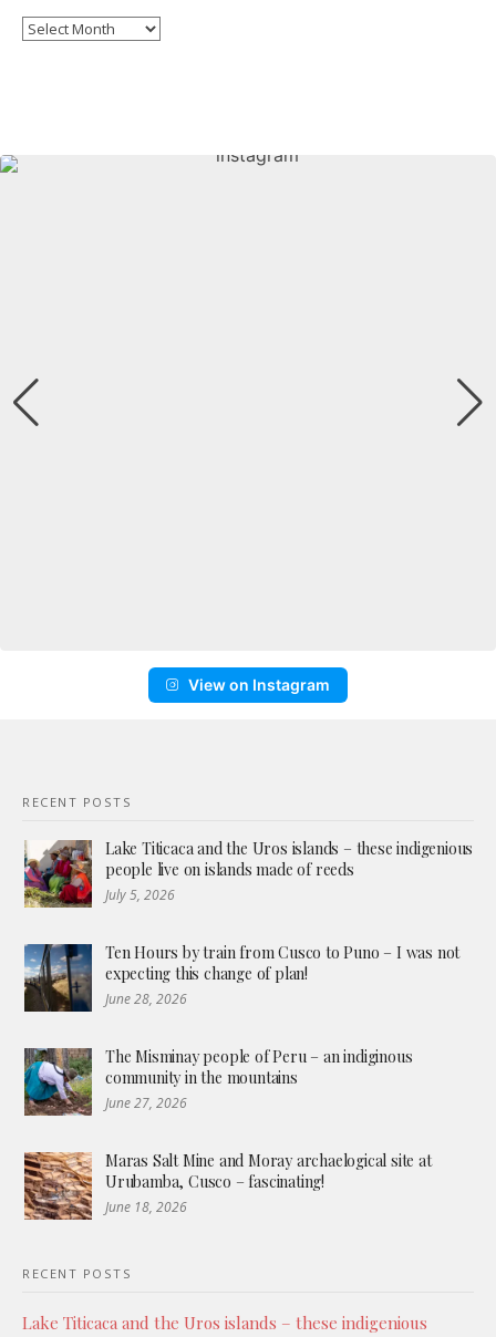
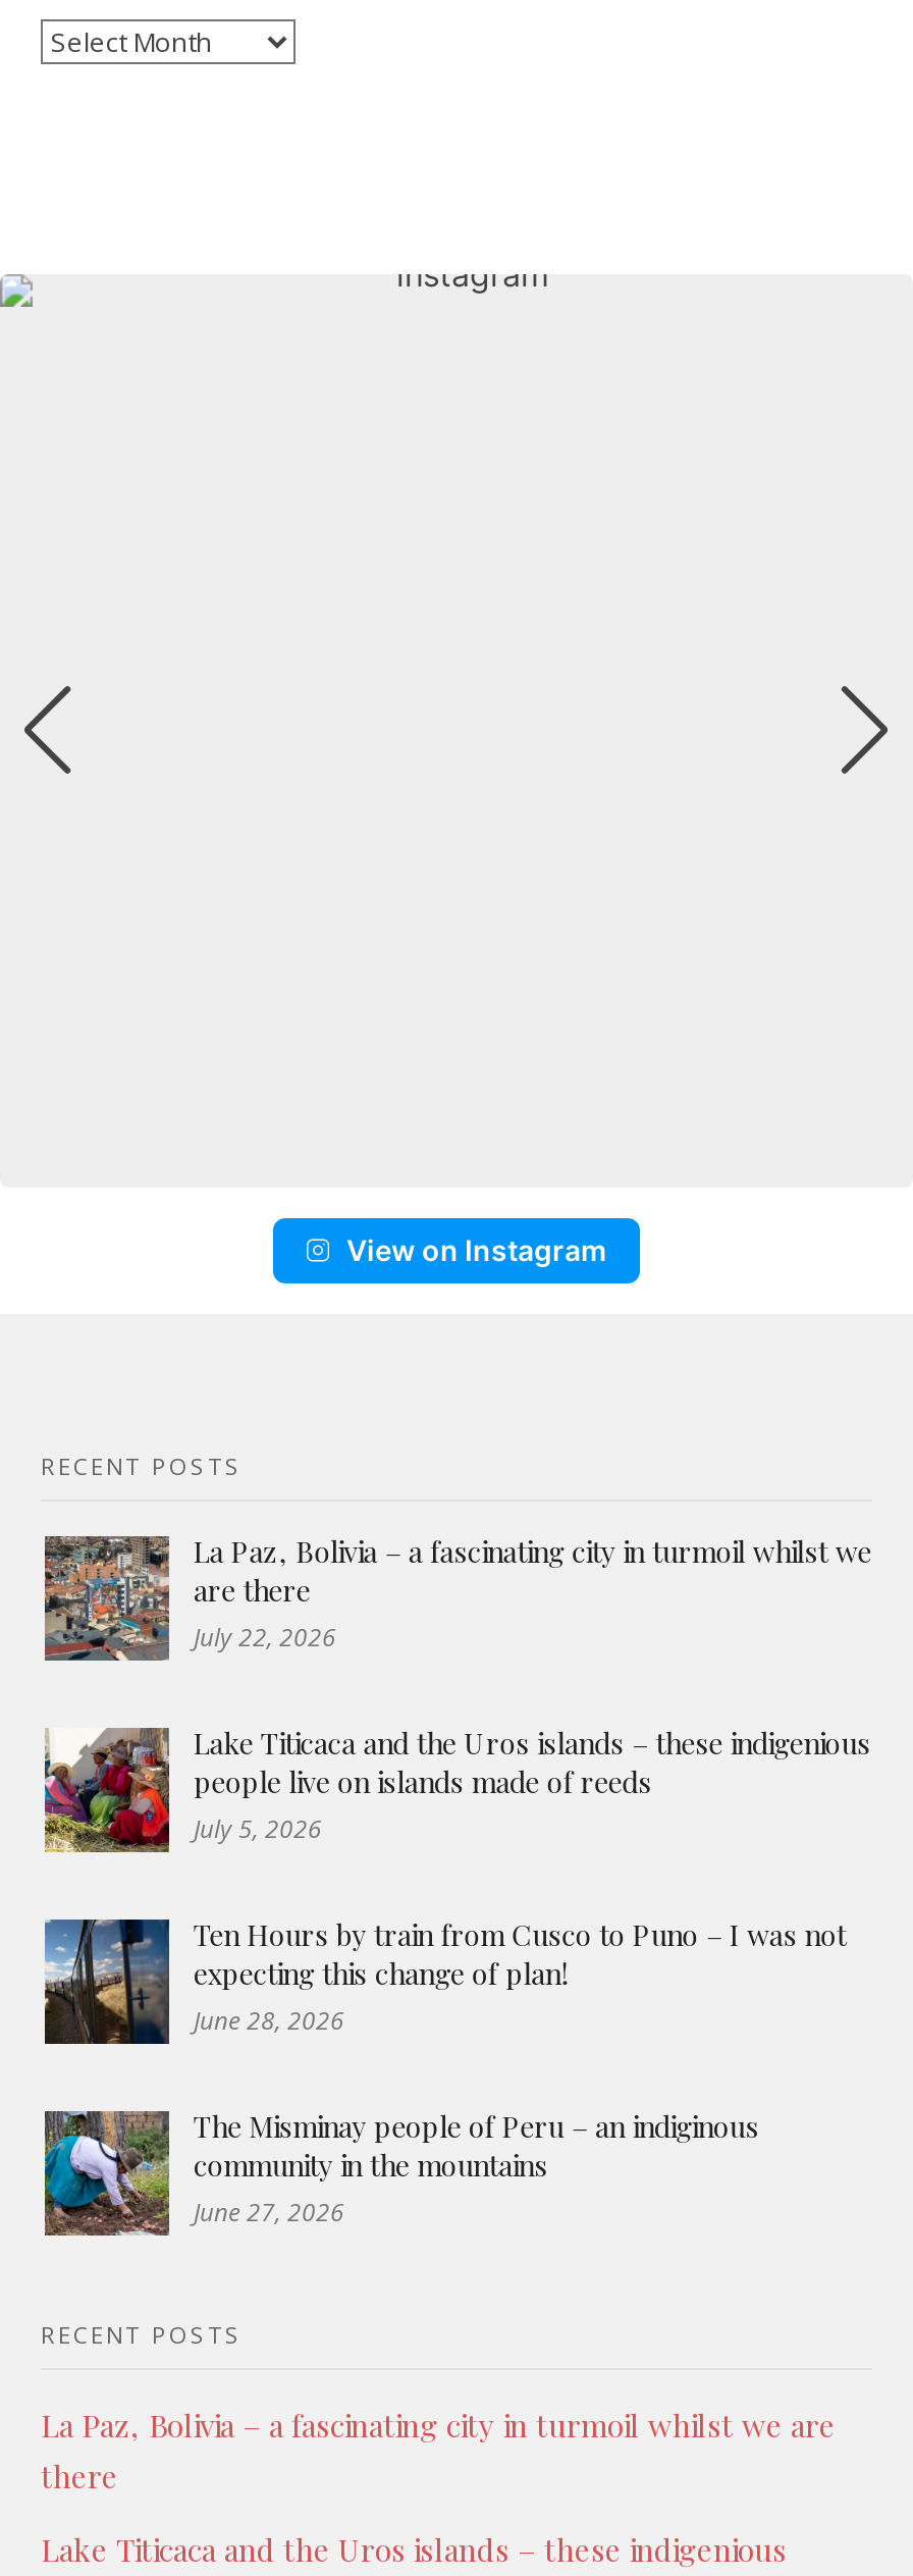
+ [image]
+ La Paz, Bolivia – a fascinating city in turmoil whilst we
+ are there
+ July 22, 2026

moved down: [image] | Lake Titicaca and the Uros islands – these indigenious | people live on islands made of reeds | ... | community in the mountains | June 27, 2026

- [image]
- Maras Salt Mine and Moray archaelogical site at
- Urubamba, Cusco – fascinating!
- June 18, 2026

+ La Paz, Bolivia – a fascinating city in turmoil whilst we are
+ there
